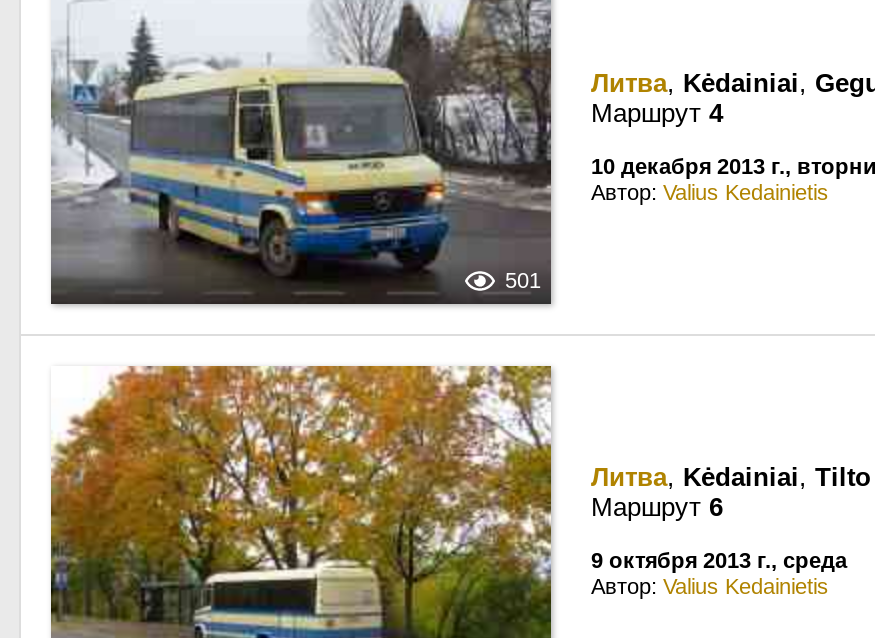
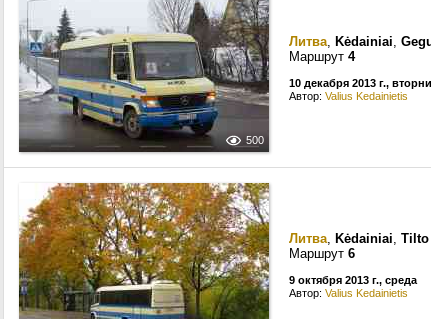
- 501
+ 500
